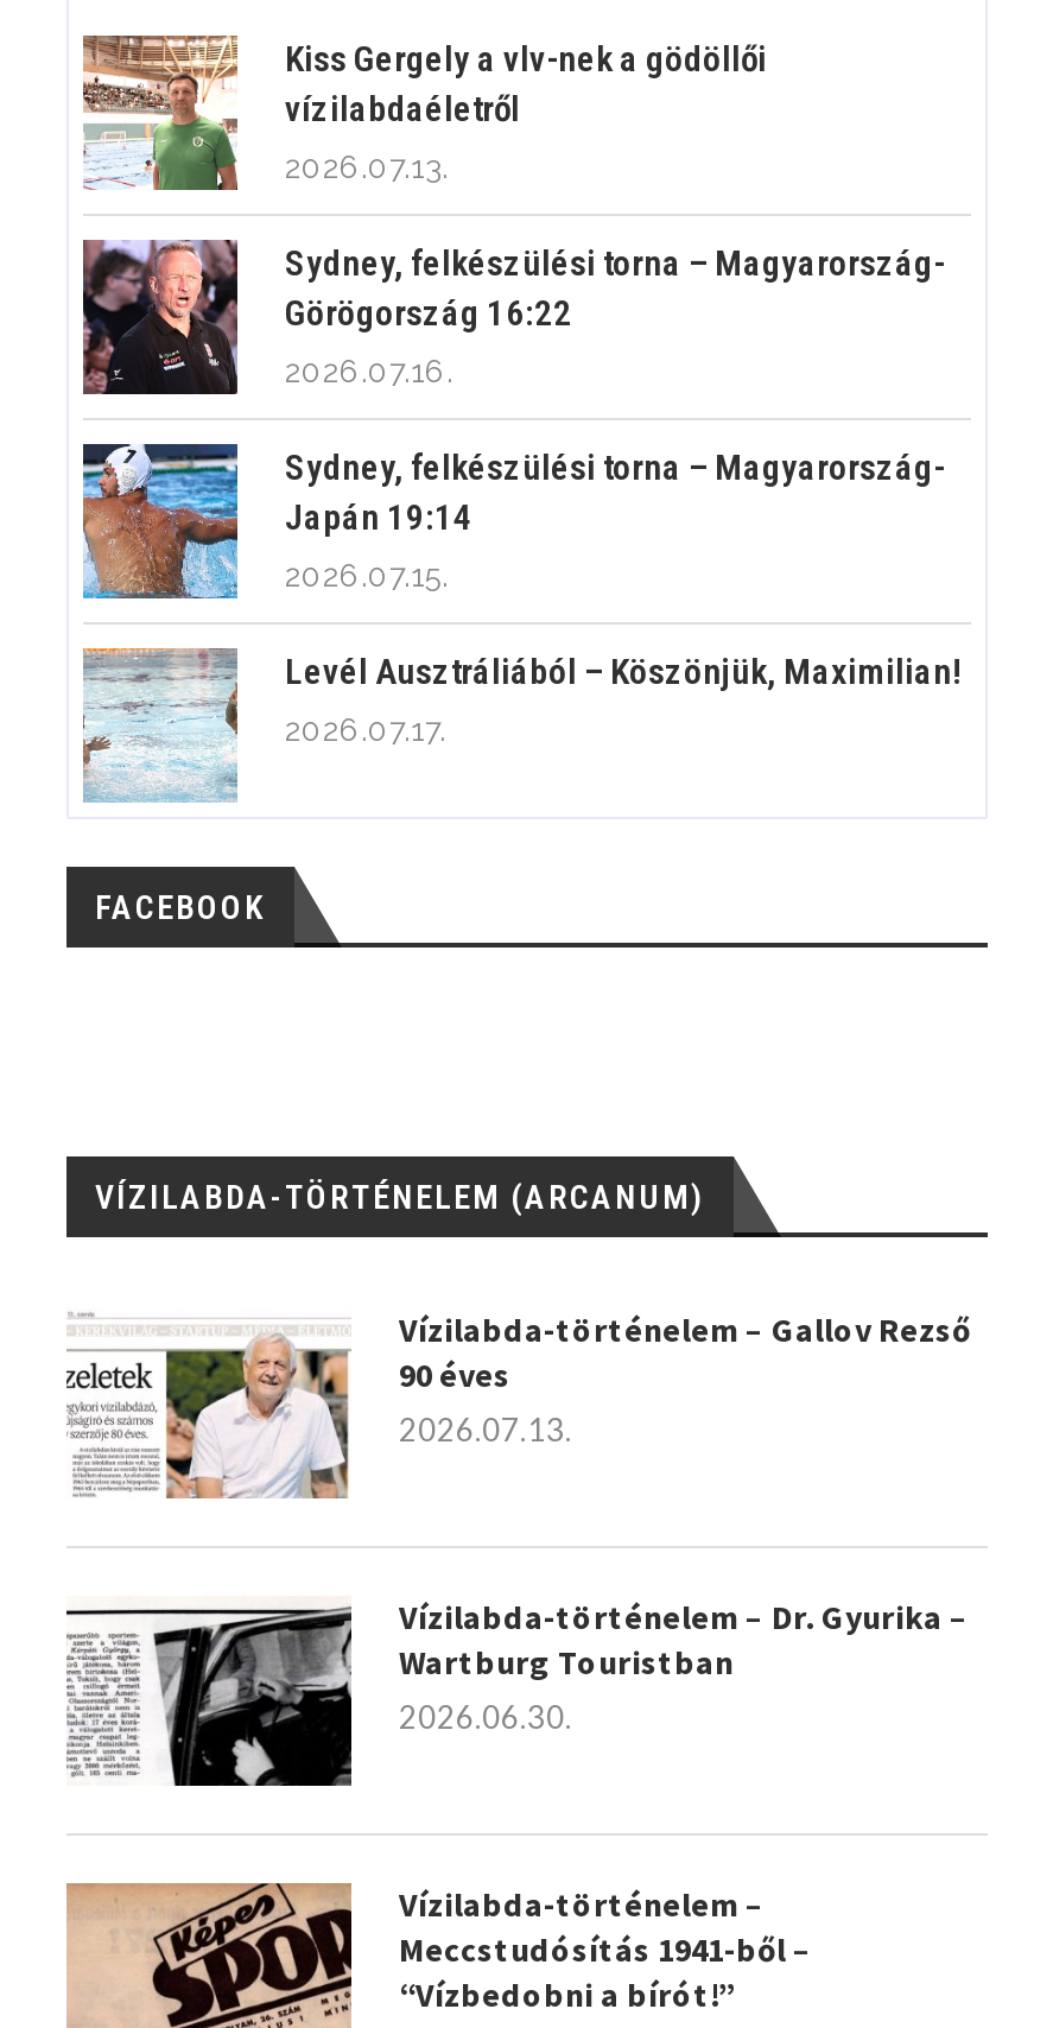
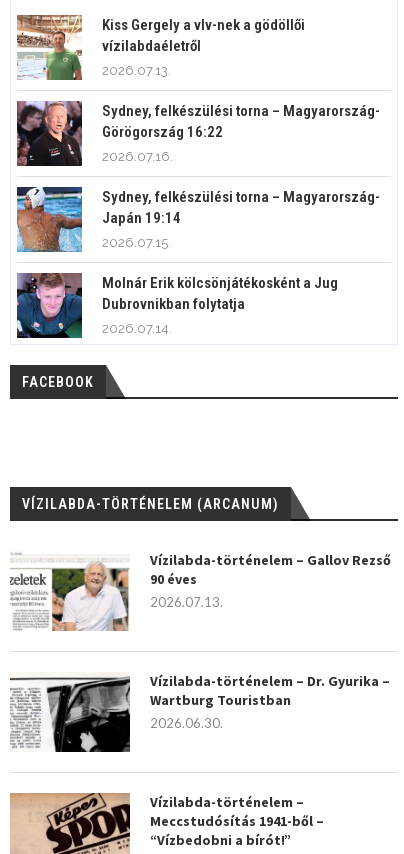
- [image]
- Levél Ausztráliából – Köszönjük, Maximilian!
- 2026.07.17.
+ [image]
+ Molnár Erik kölcsönjátékosként a Jug
+ Dubrovnikban folytatja
+ 2026.07.14.
